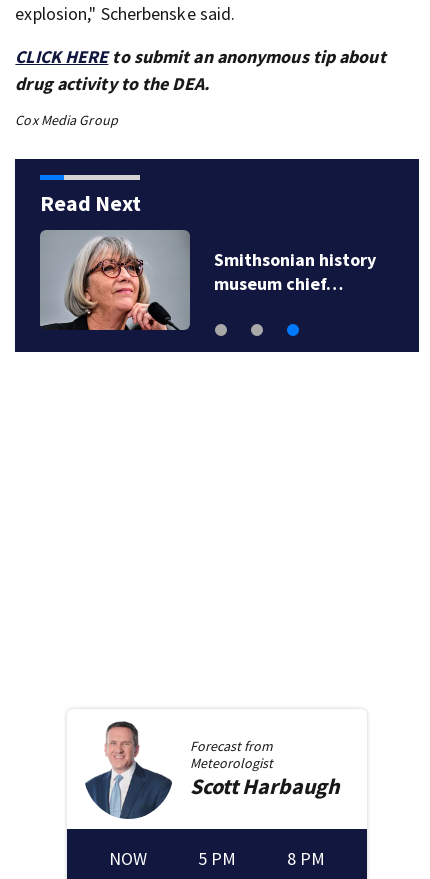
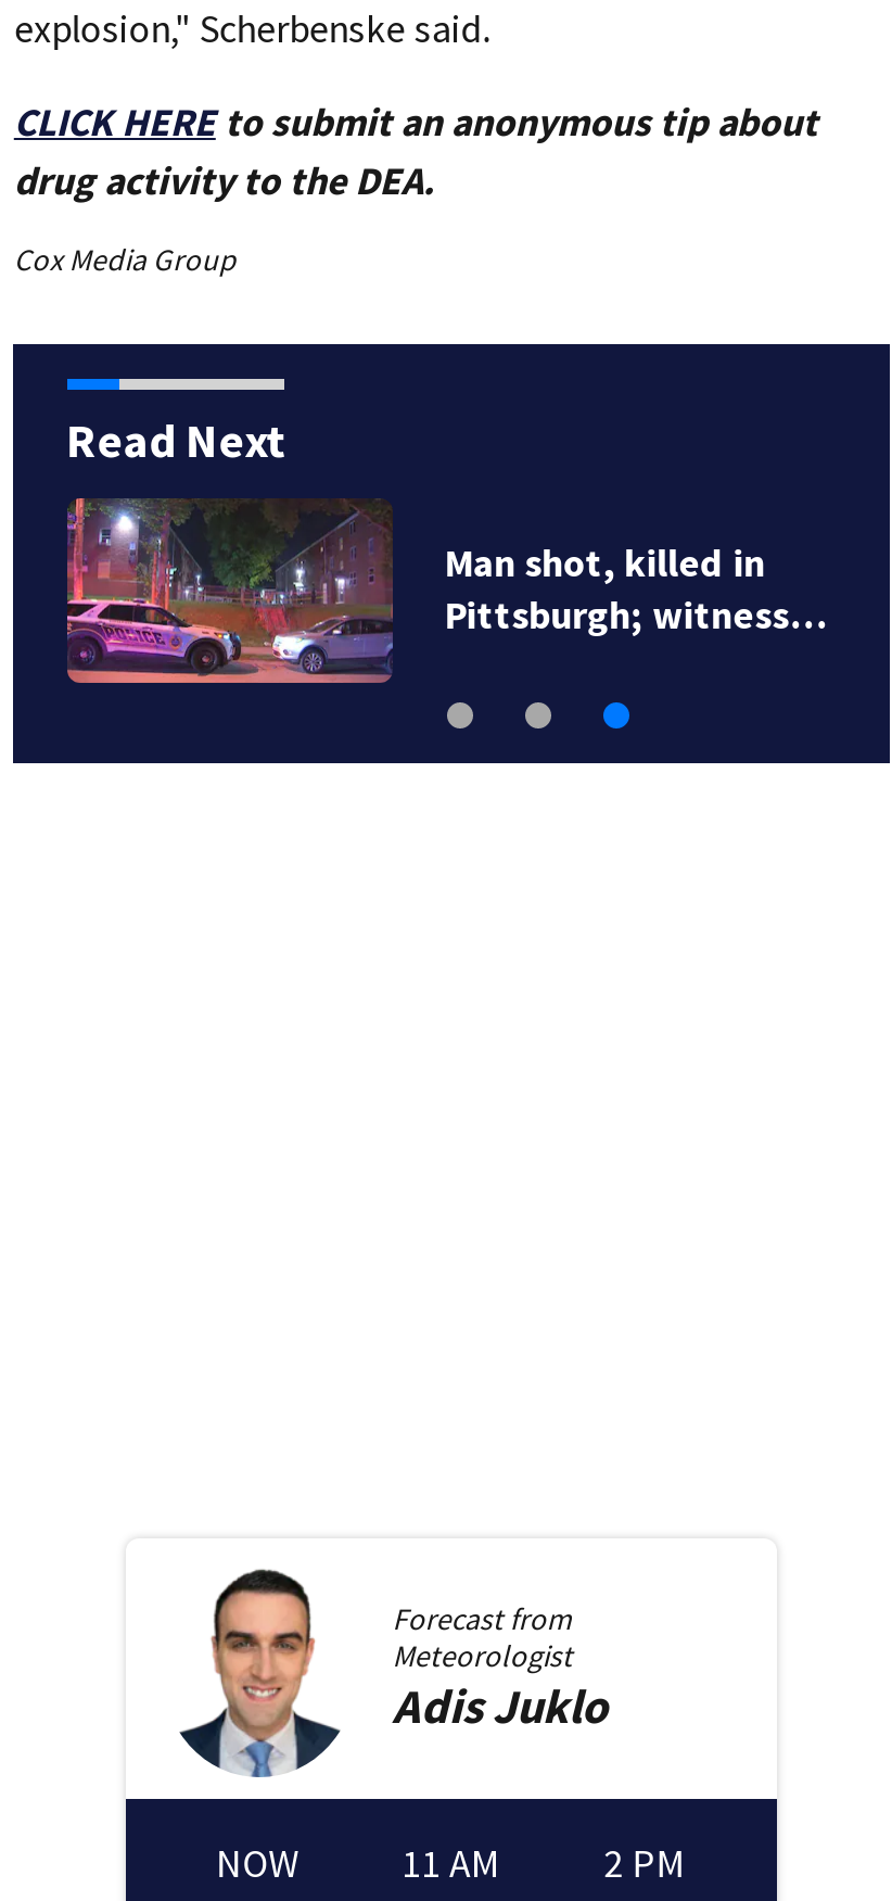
- [image]
- Smithsonian history
- museum chief…
+ [image]
+ Man shot, killed in
+ Pittsburgh; witness…

- [image]
- Scott Harbaugh
+ [image]
+ Adis Juklo

- 5 PM
+ 11 AM

- 8 PM
+ 2 PM
